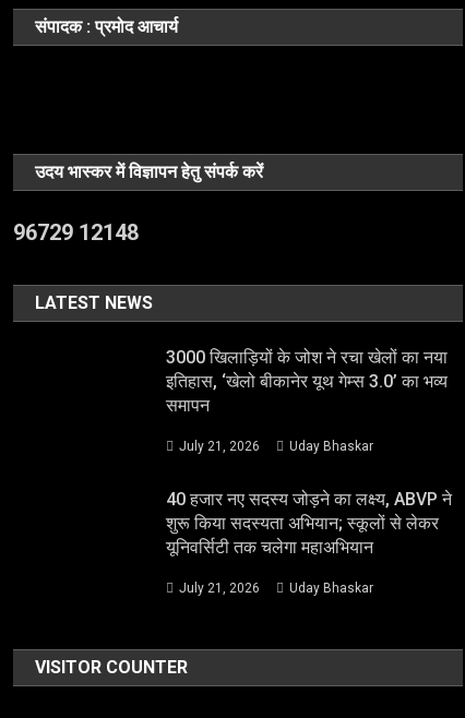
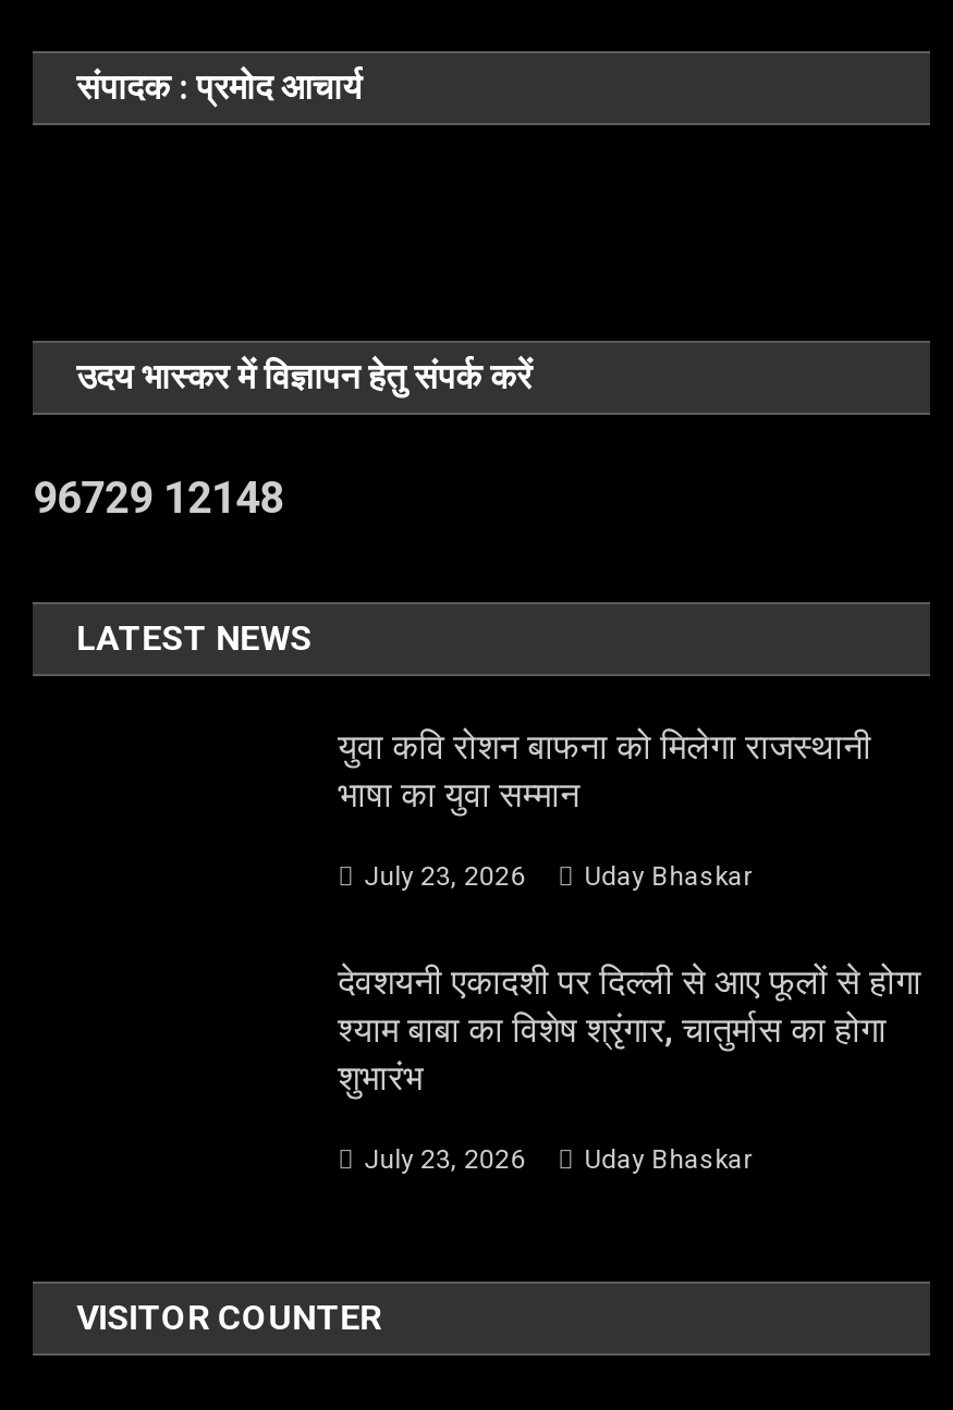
- 3000 खिलाड़ियों के जोश ने रचा खेलों का नया
- इतिहास, ‘खेलो बीकानेर यूथ गेम्स 3.0’ का भव्य
- समापन
+ युवा कवि रोशन बाफना को मिलेगा राजस्थानी
+ भाषा का युवा सम्मान

- July 21, 2026 Uday Bhaskar
+ July 23, 2026 Uday Bhaskar

- 40 हजार नए सदस्य जोड़ने का लक्ष्य, ABVP ने
- शुरू किया सदस्यता अभियान; स्कूलों से लेकर
- यूनिवर्सिटी तक चलेगा महाअभियान
+ देवशयनी एकादशी पर दिल्ली से आए फूलों से होगा
+ श्याम बाबा का विशेष श्रृंगार, चातुर्मास का होगा
+ शुभारंभ

- July 21, 2026 Uday Bhaskar
+ July 23, 2026 Uday Bhaskar
